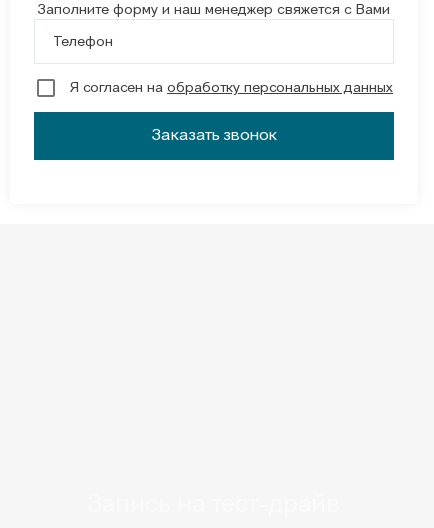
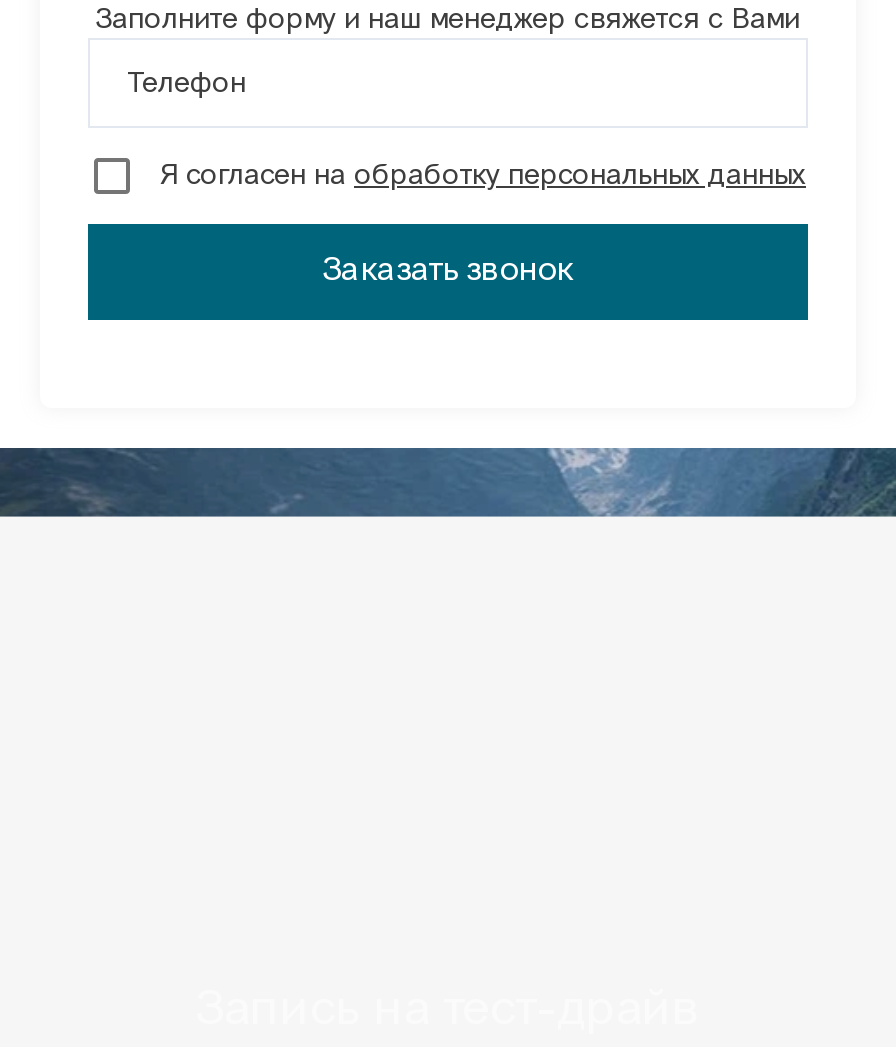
+ [image]
